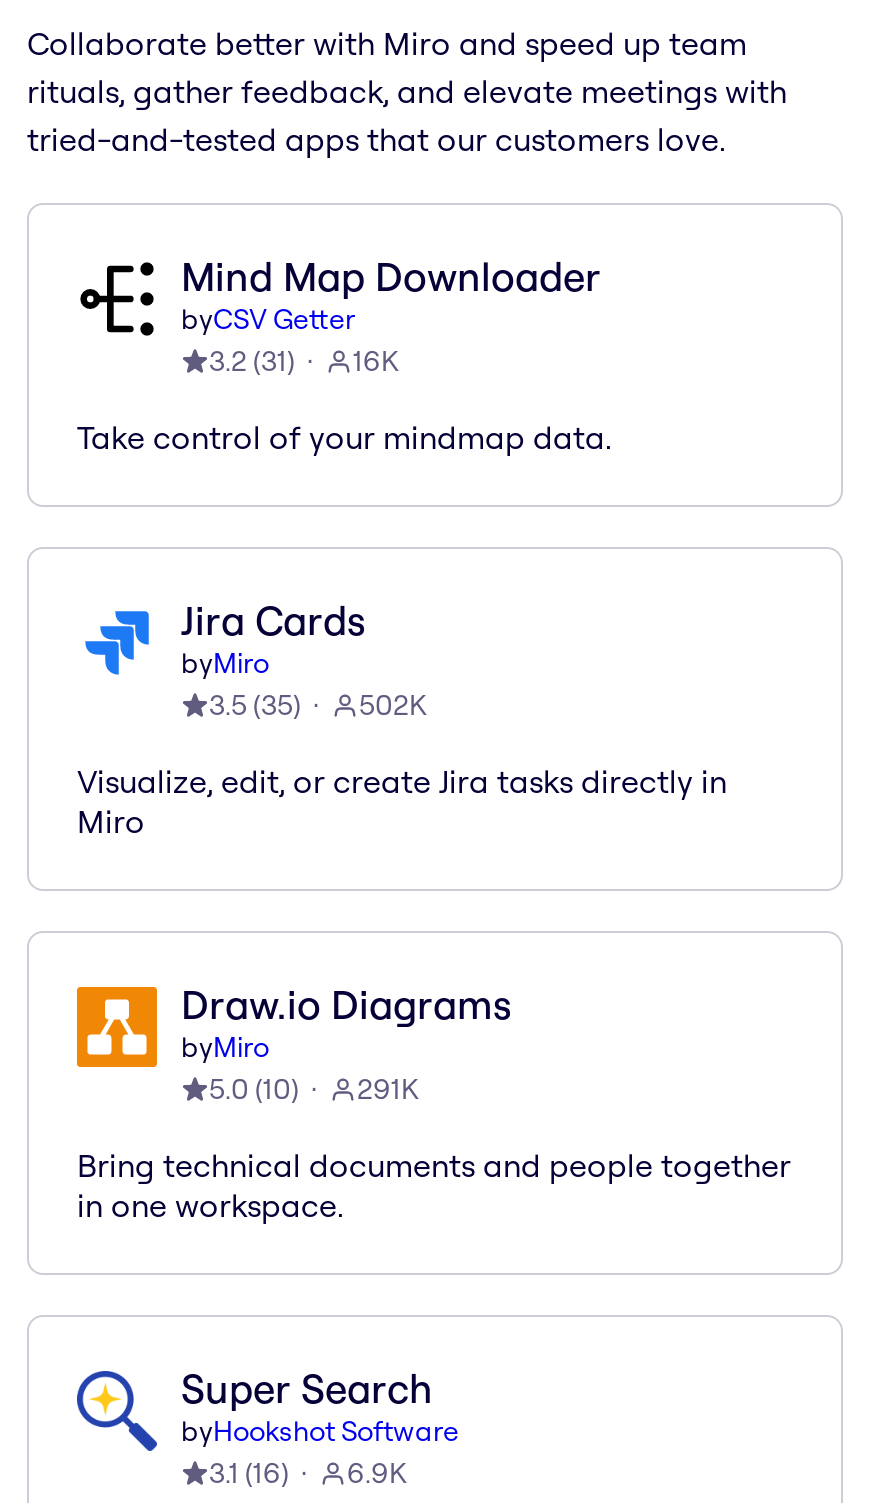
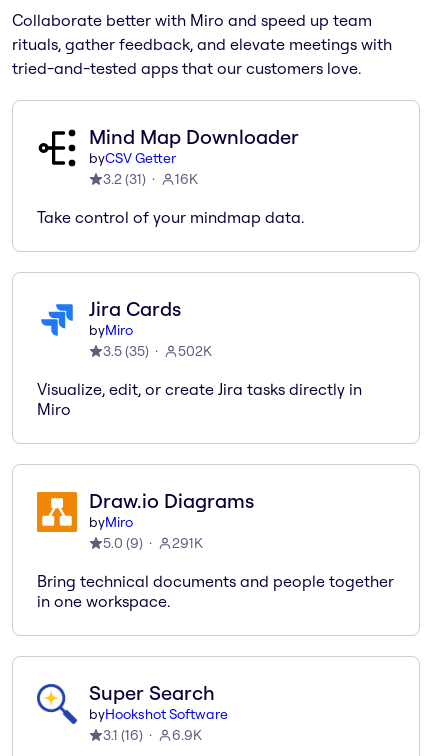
- 5.0 (10) 291K
+ 5.0 (9) 291K
